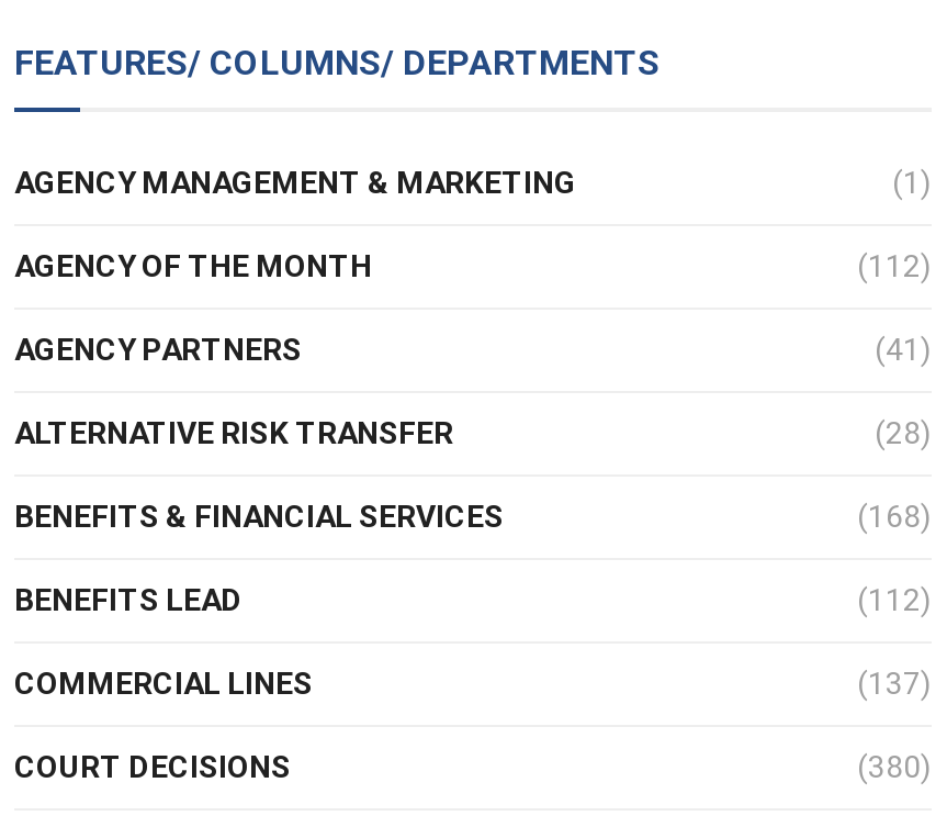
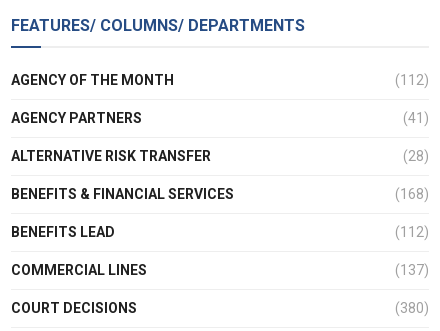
- AGENCY MANAGEMENT & MARKETING
- (1)
